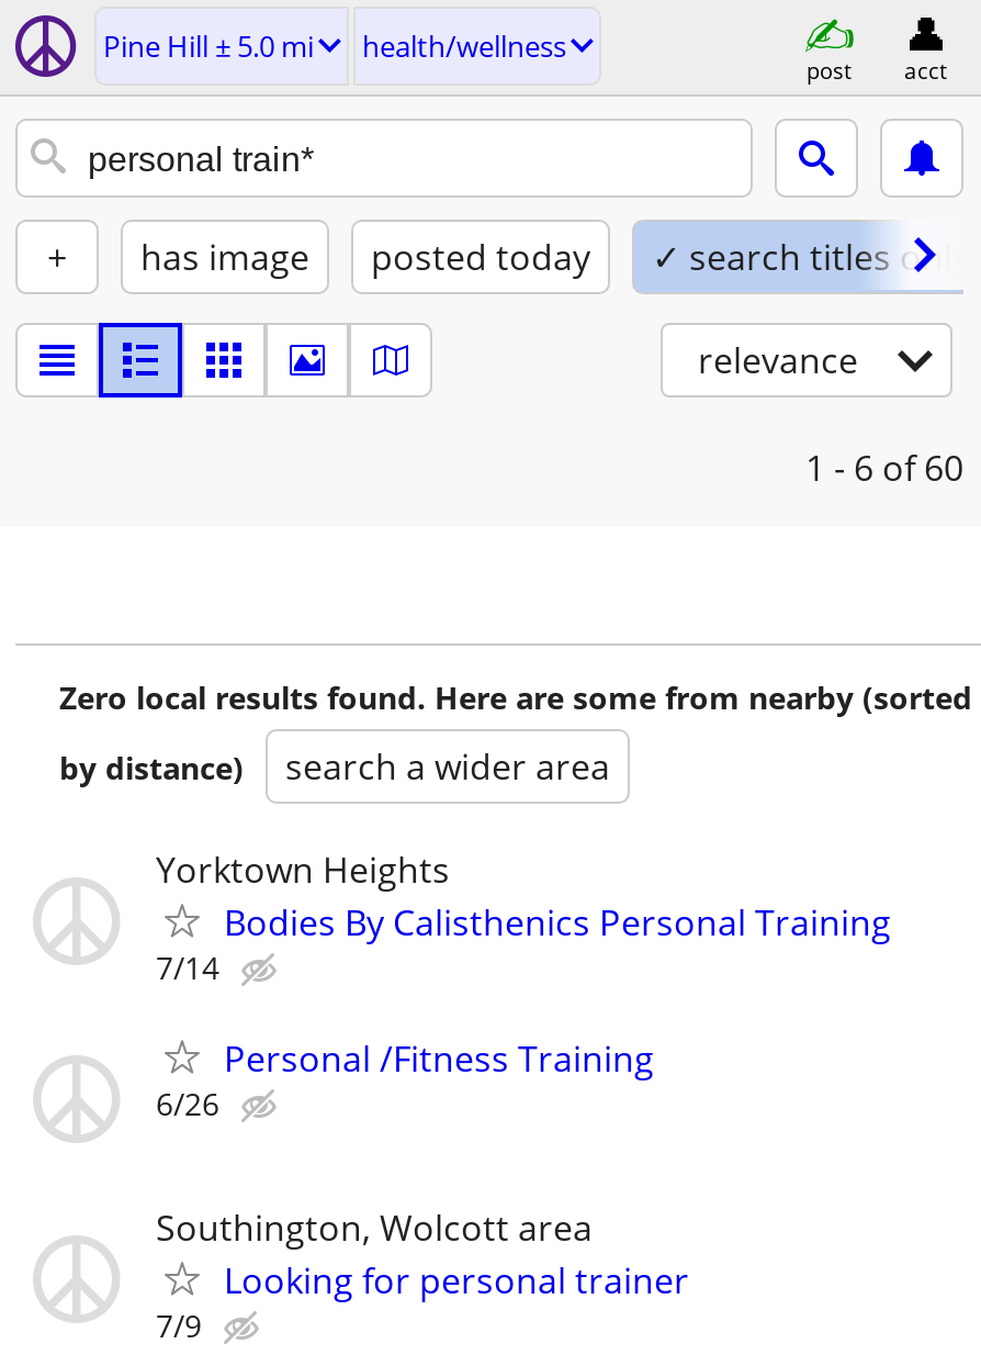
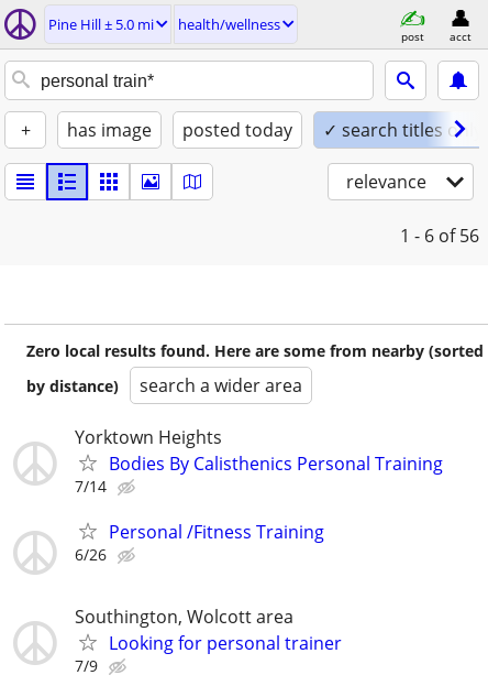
- 1 - 6 of 60
+ 1 - 6 of 56
